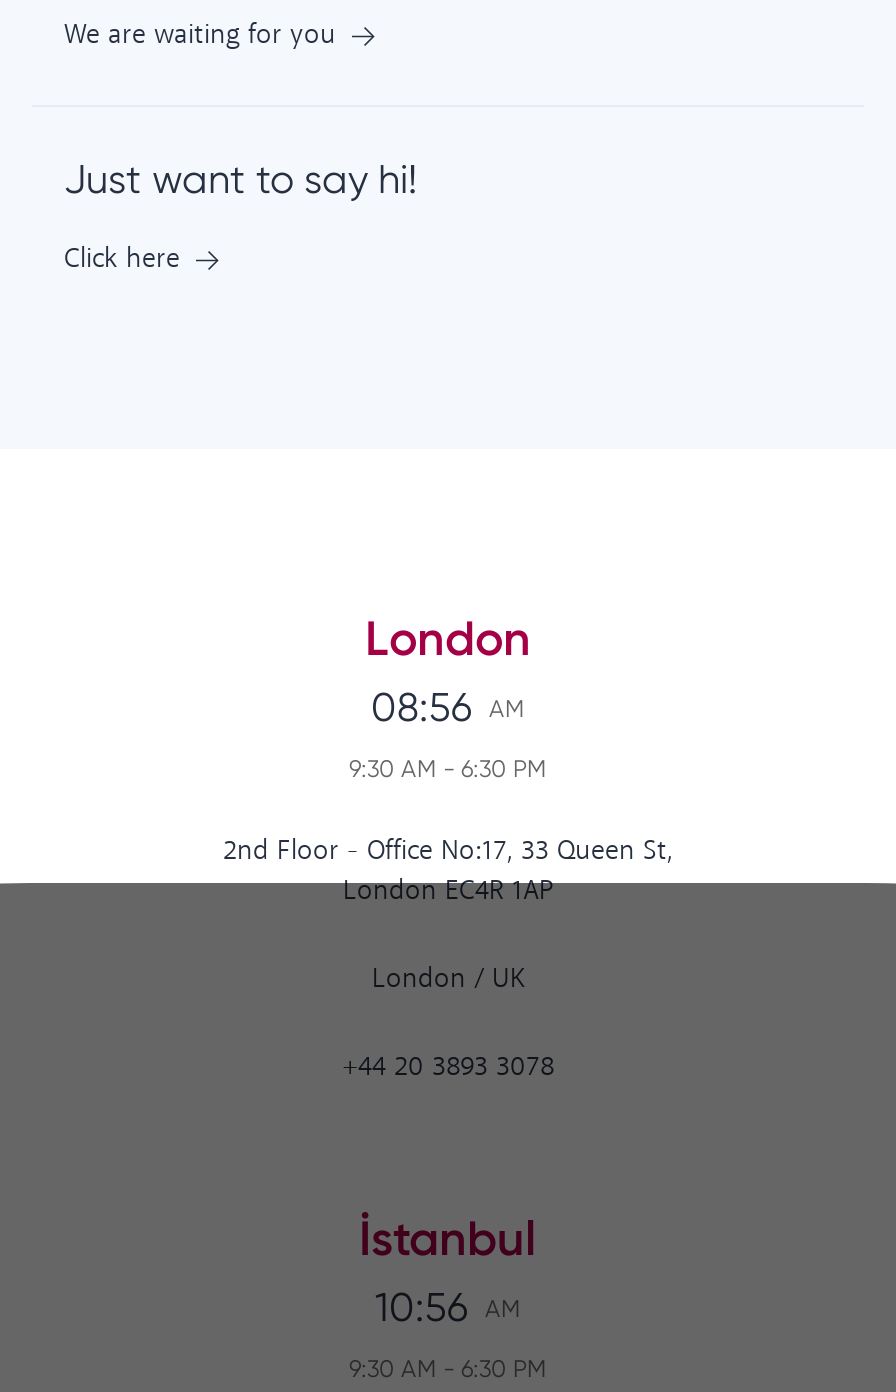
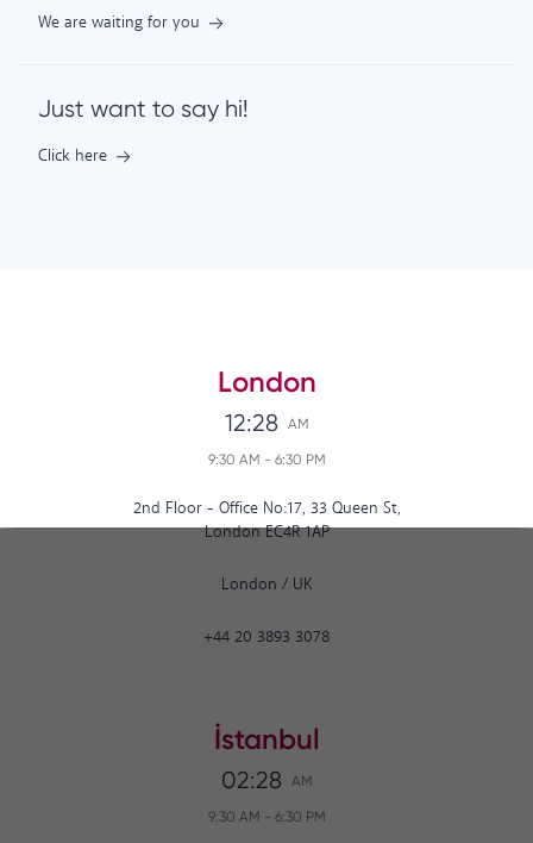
- 08:56 AM
+ 12:28 AM

- 10:56 AM
+ 02:28 AM
